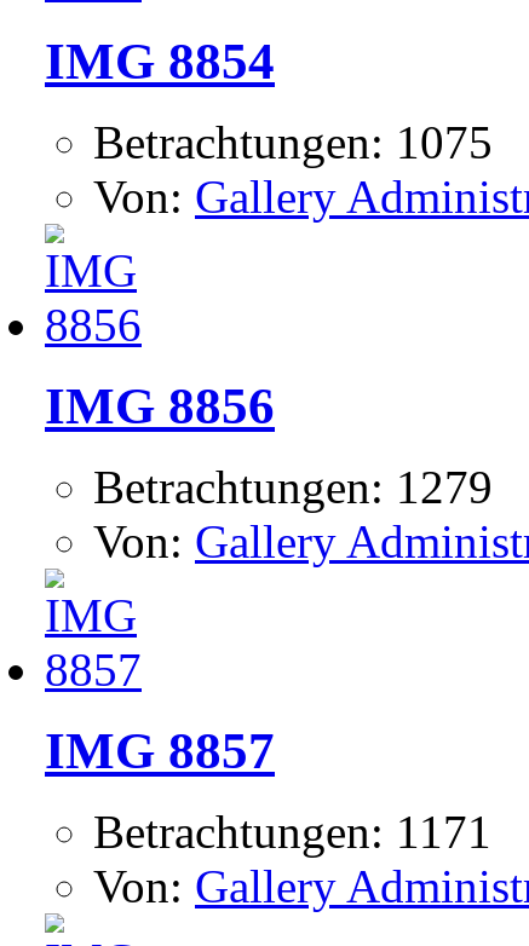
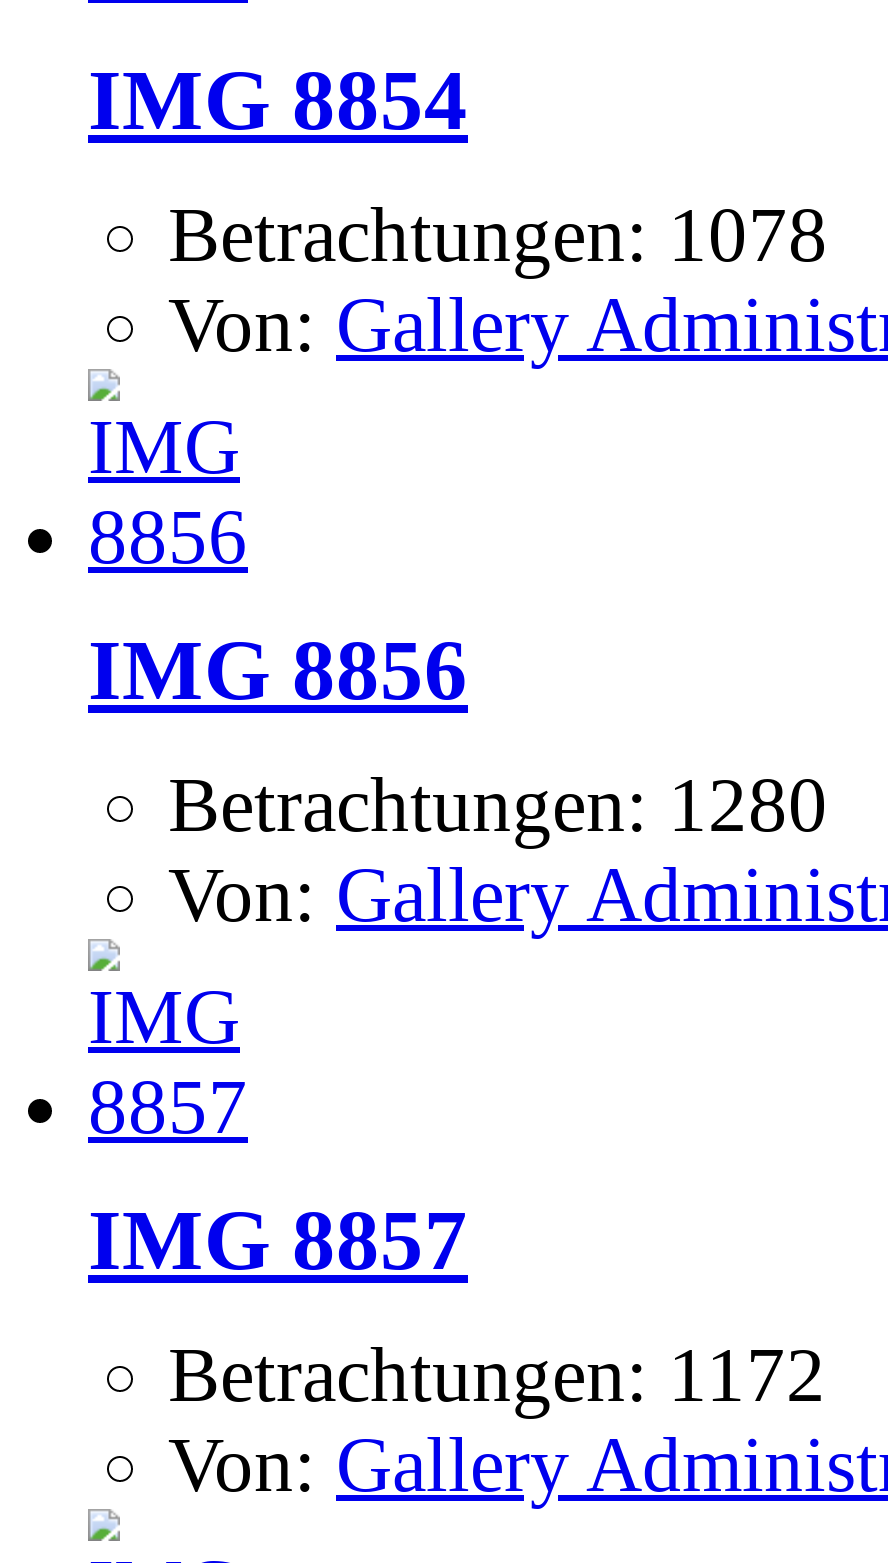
- Betrachtungen: 1075
+ Betrachtungen: 1078

- Betrachtungen: 1279
+ Betrachtungen: 1280

- Betrachtungen: 1171
+ Betrachtungen: 1172
